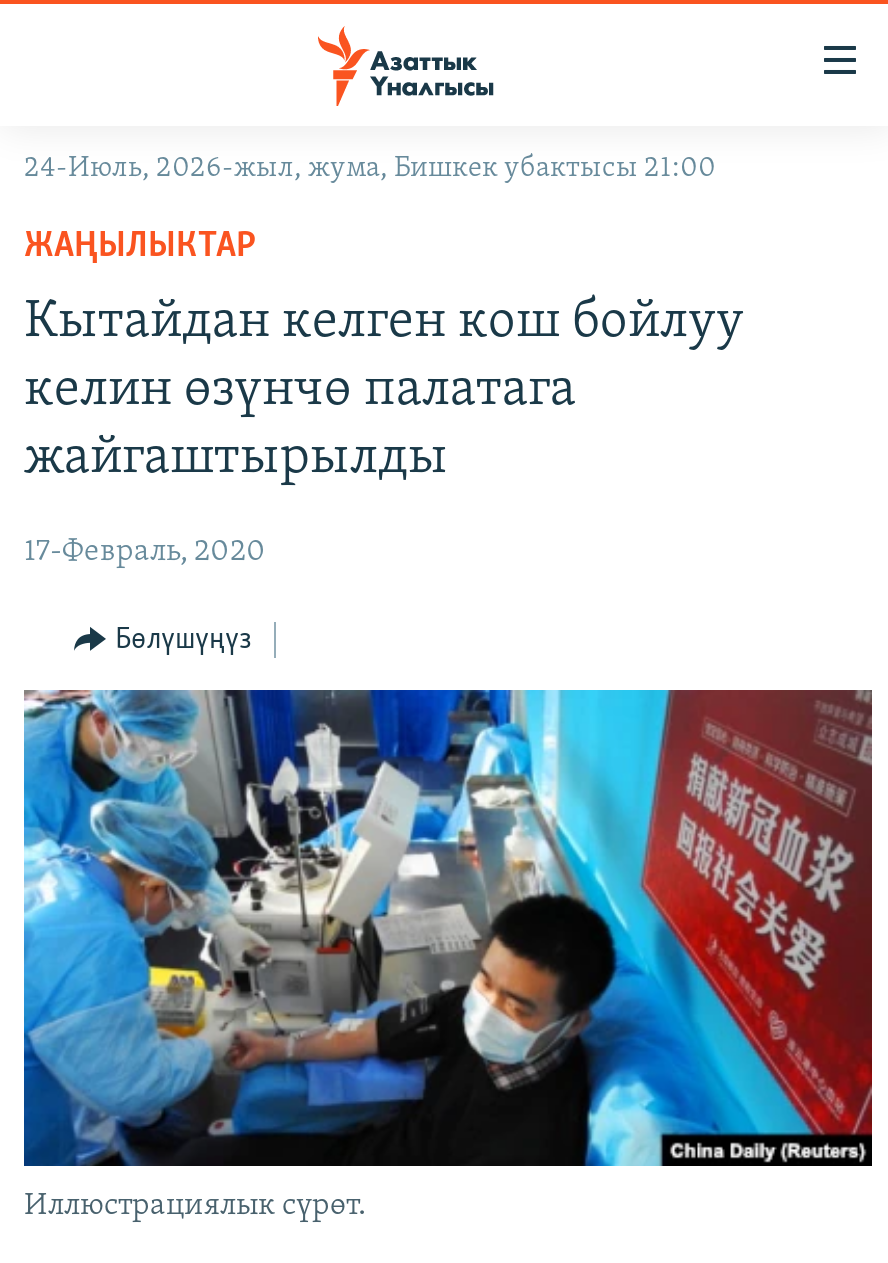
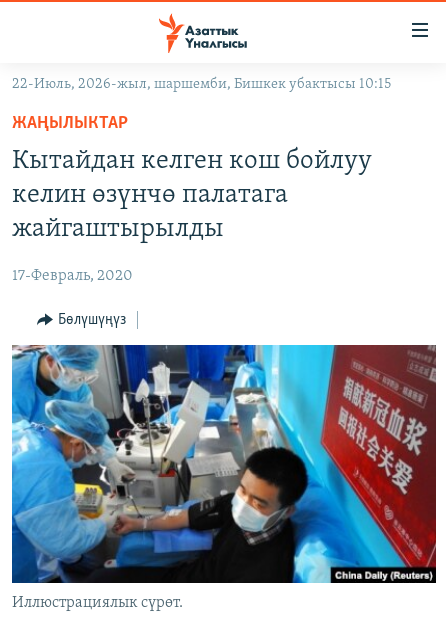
- 24-Июль, 2026-жыл, жума, Бишкек убактысы 21:00
+ 22-Июль, 2026-жыл, шаршемби, Бишкек убактысы 10:15
